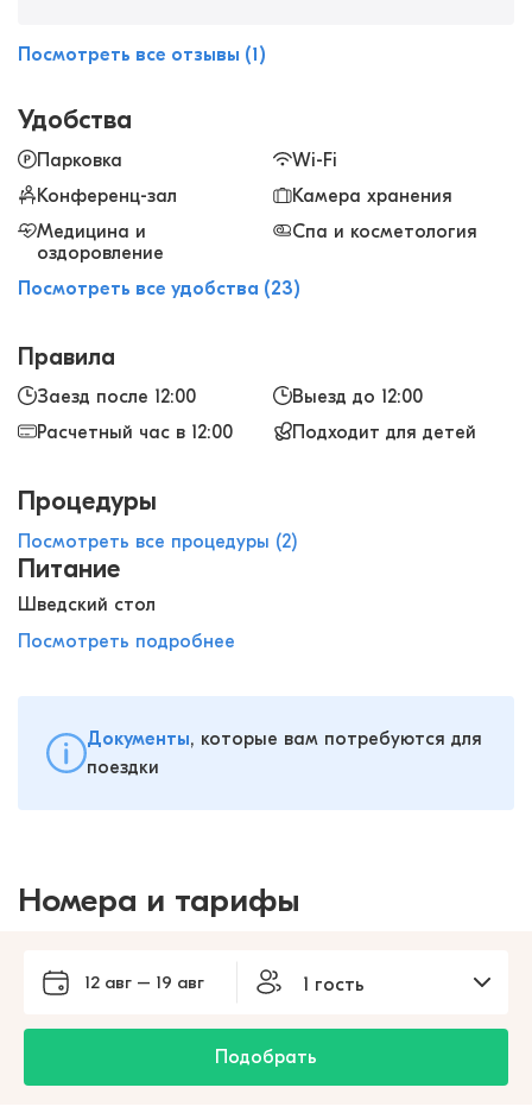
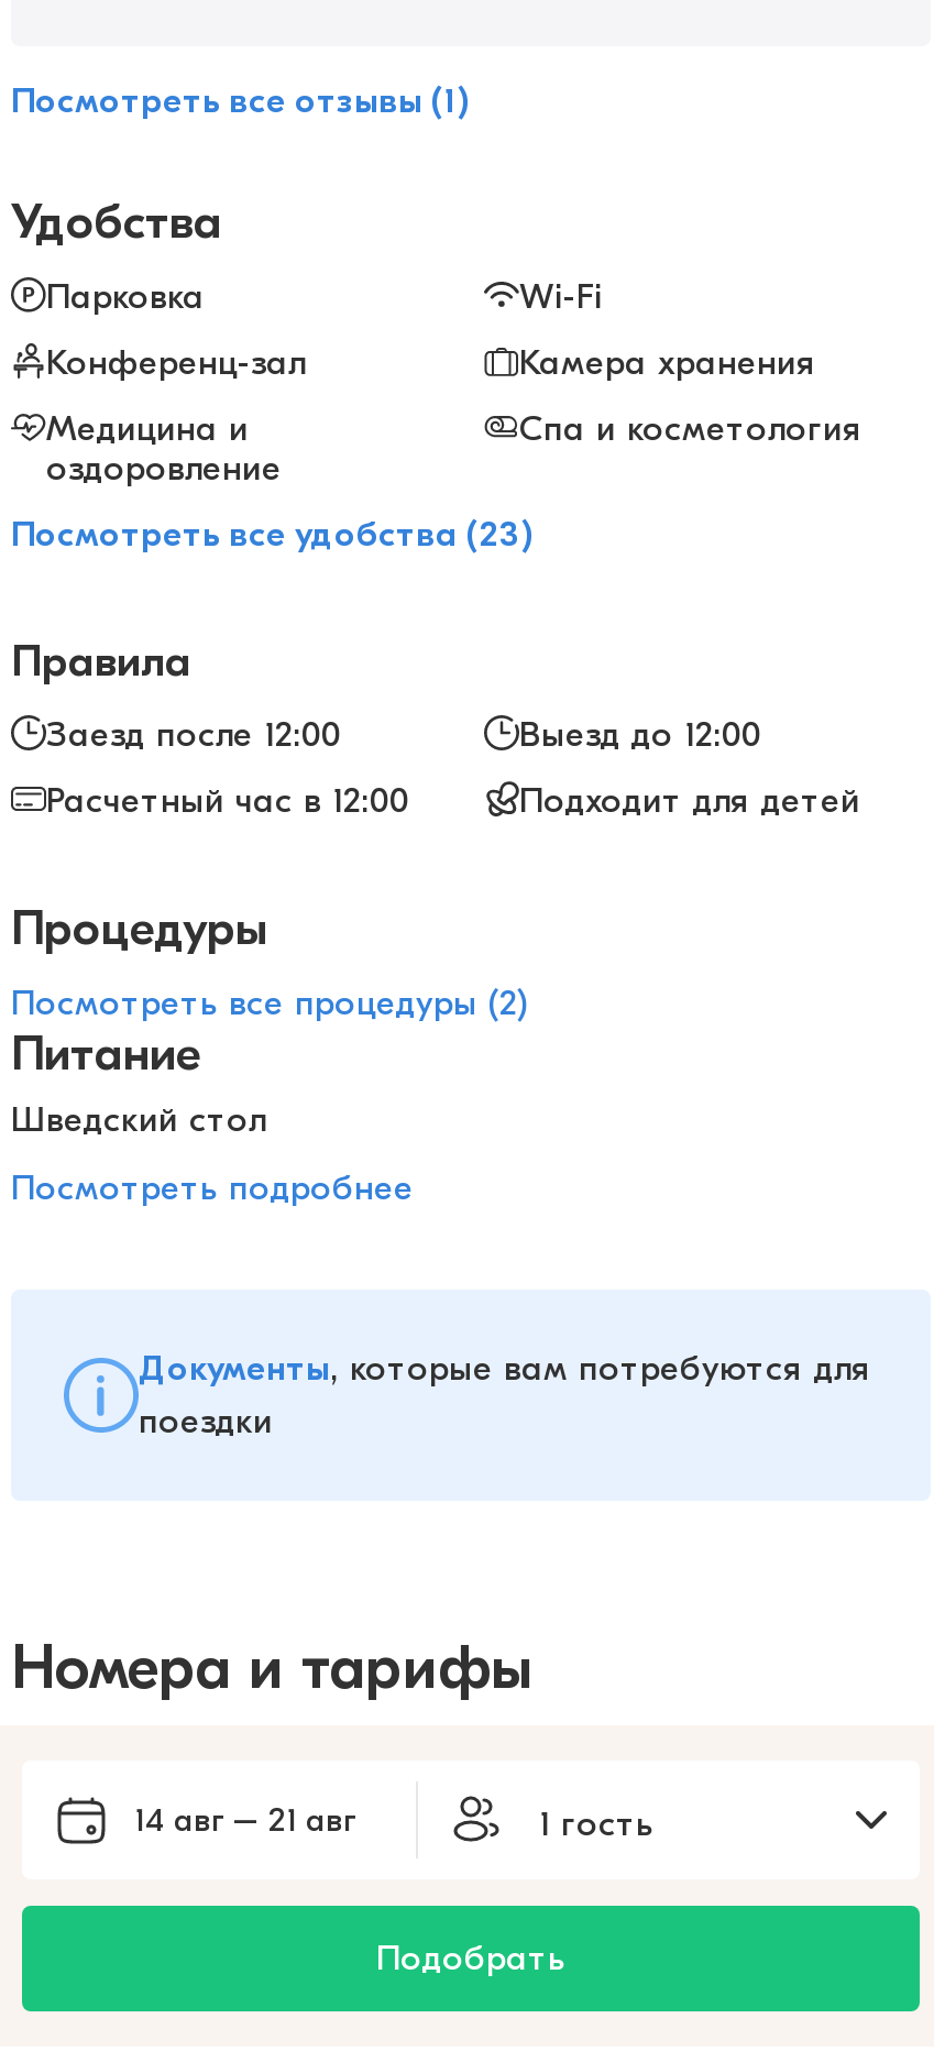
- 12 авг – 19 авг
+ 14 авг – 21 авг
